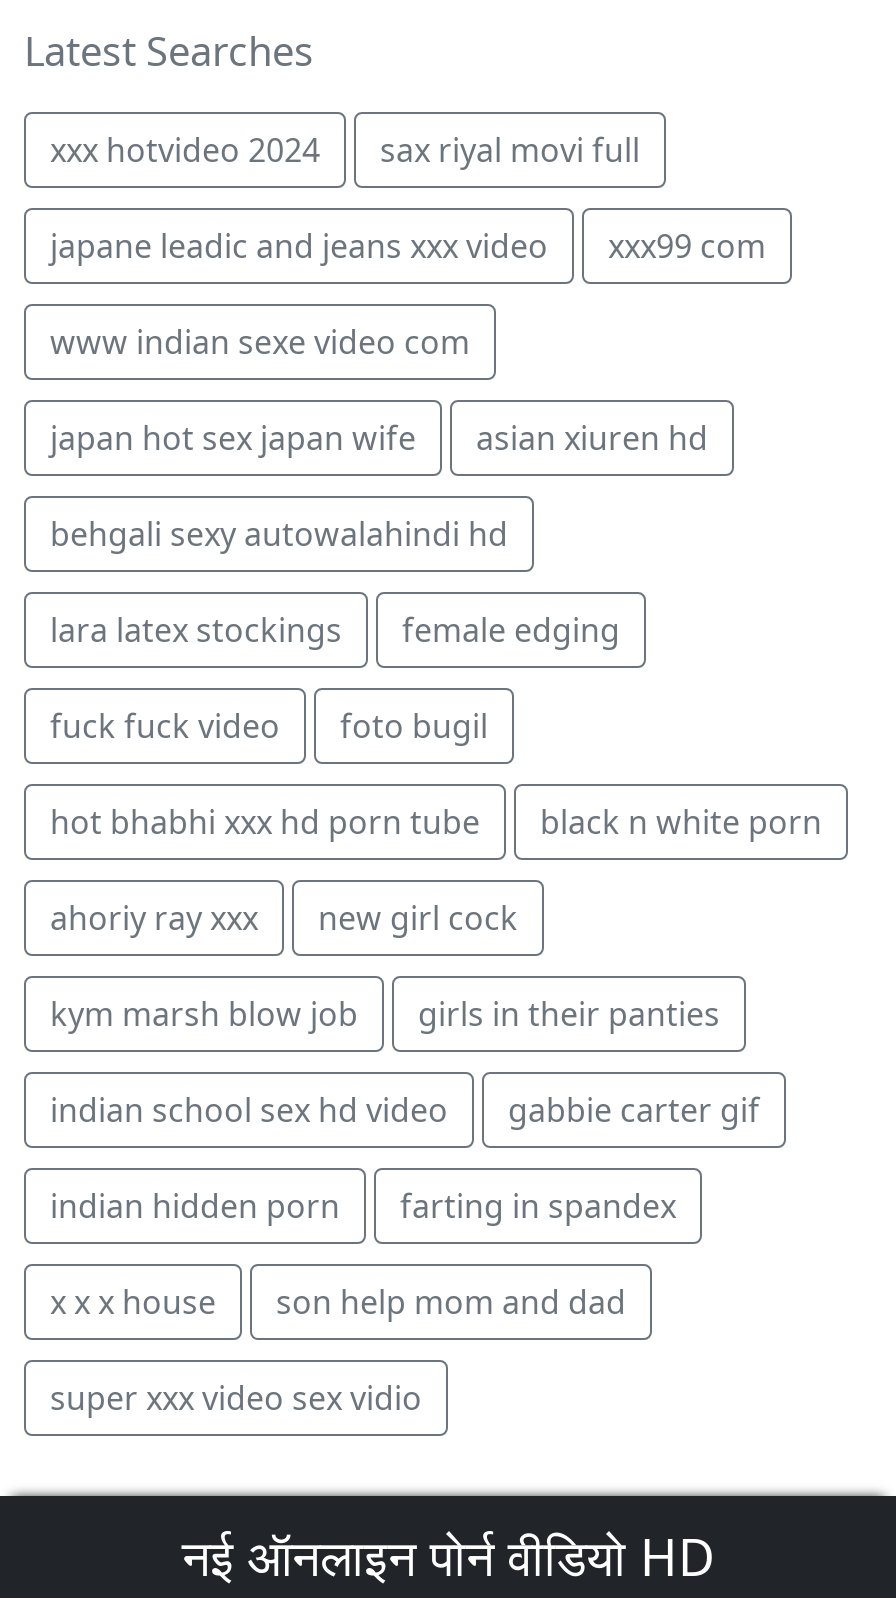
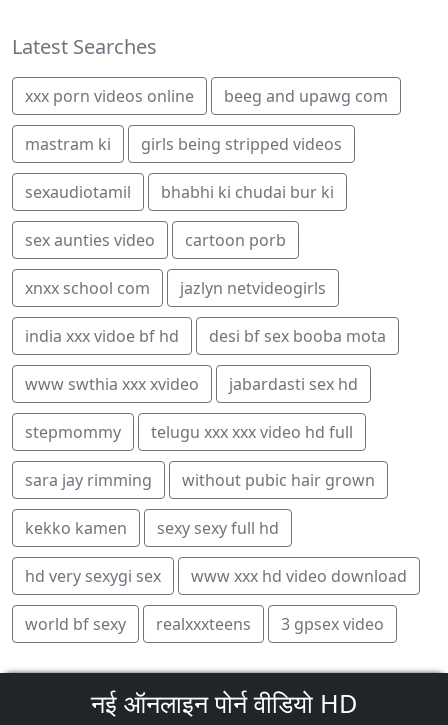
- xxx hotvideo 2024
- sax riyal movi full
- japane leadic and jeans xxx video
- xxx99 com
- www indian sexe video com
- japan hot sex japan wife
- asian xiuren hd
- behgali sexy autowalahindi hd
- lara latex stockings
- female edging
- fuck fuck video
- foto bugil
- hot bhabhi xxx hd porn tube
- black n white porn
- ahoriy ray xxx
- new girl cock
- kym marsh blow job
- girls in their panties
- indian school sex hd video
- gabbie carter gif
- indian hidden porn
- farting in spandex
- x x x house
- son help mom and dad
- super xxx video sex vidio
+ xxx porn videos online
+ beeg and upawg com
+ mastram ki
+ girls being stripped videos
+ sexaudiotamil
+ bhabhi ki chudai bur ki
+ sex aunties video
+ cartoon porb
+ xnxx school com
+ jazlyn netvideogirls
+ india xxx vidoe bf hd
+ desi bf sex booba mota
+ www swthia xxx xvideo
+ jabardasti sex hd
+ stepmommy
+ telugu xxx xxx video hd full
+ sara jay rimming
+ without pubic hair grown
+ kekko kamen
+ sexy sexy full hd
+ hd very sexygi sex
+ www xxx hd video download
+ world bf sexy
+ realxxxteens
+ 3 gpsex video
